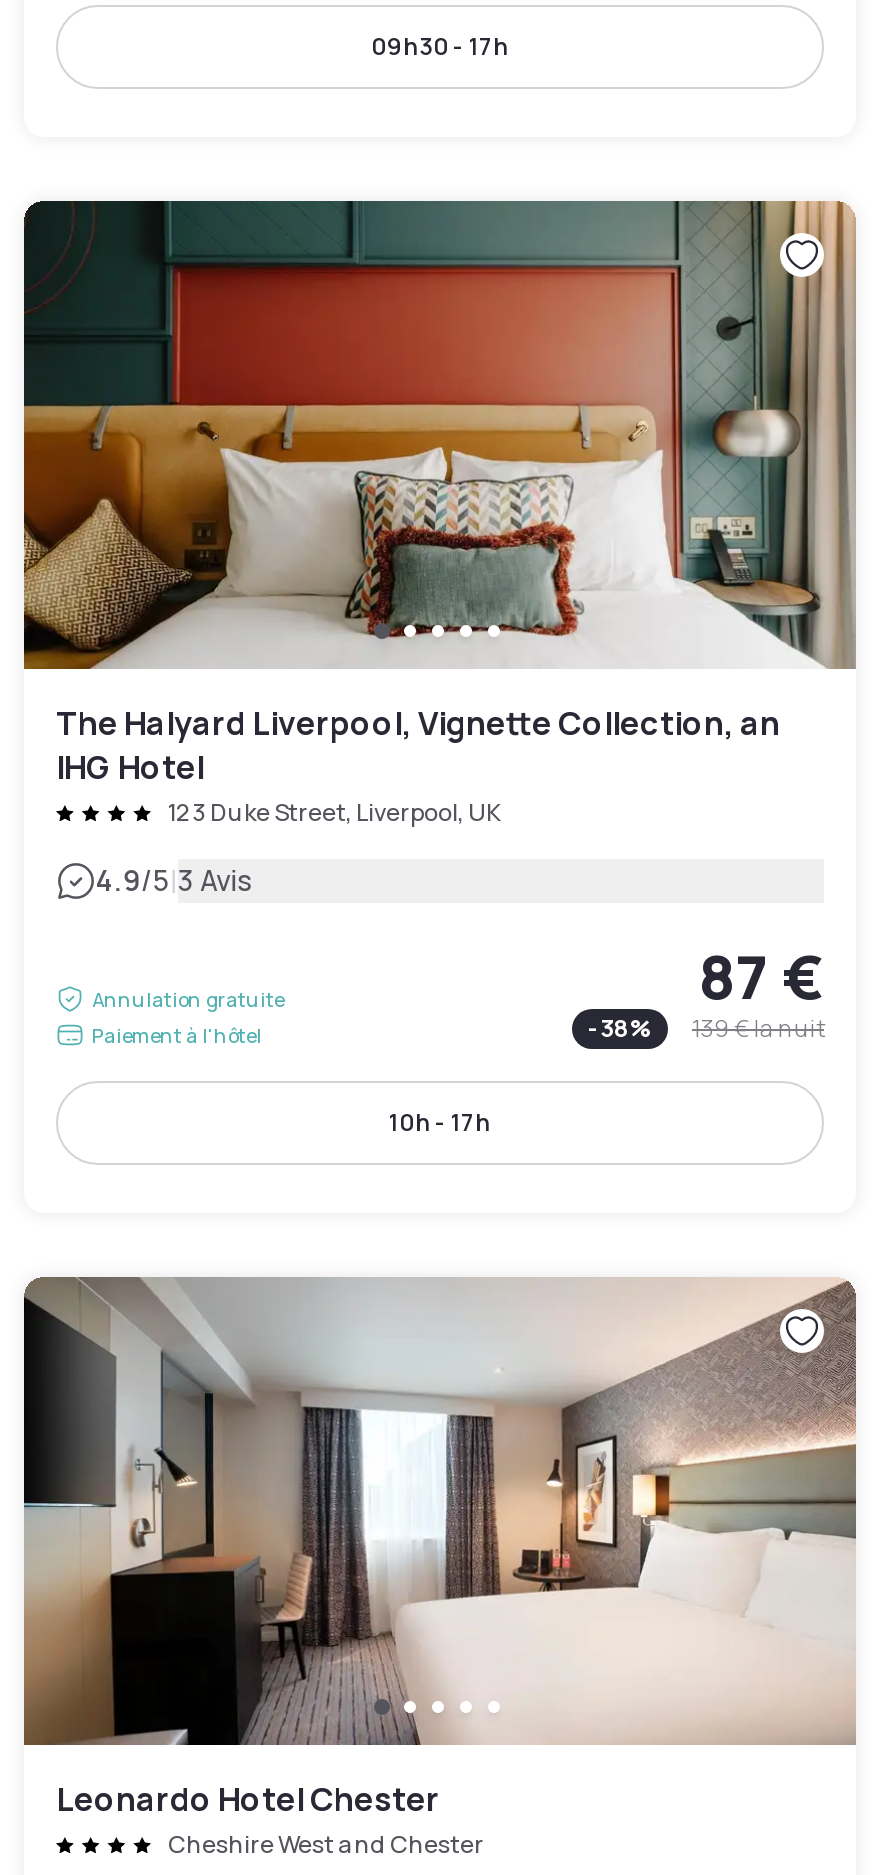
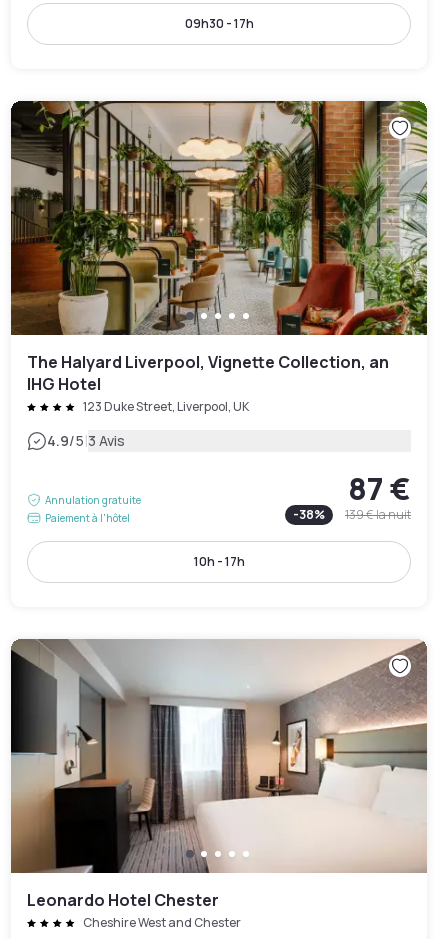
- [image]
+ [image]
